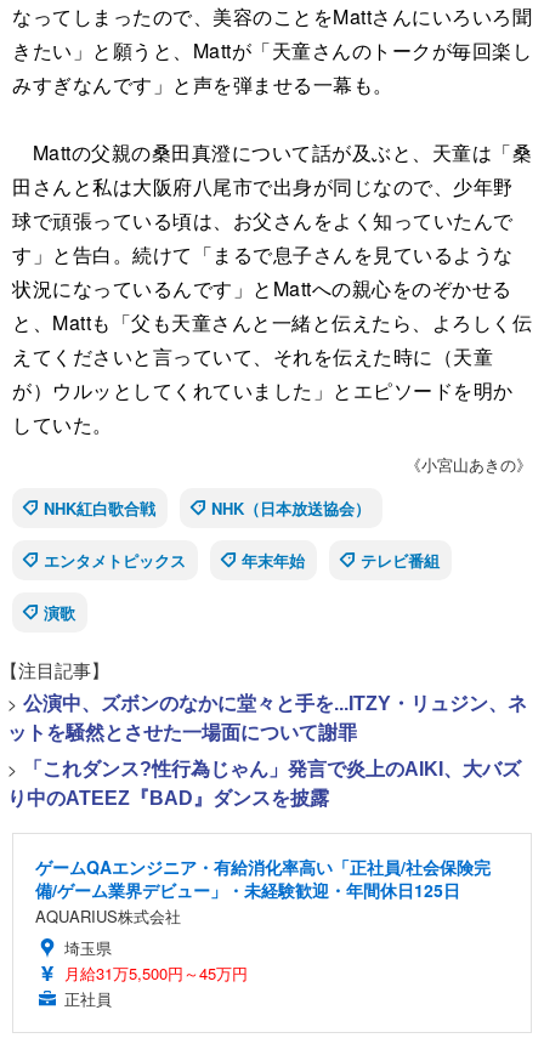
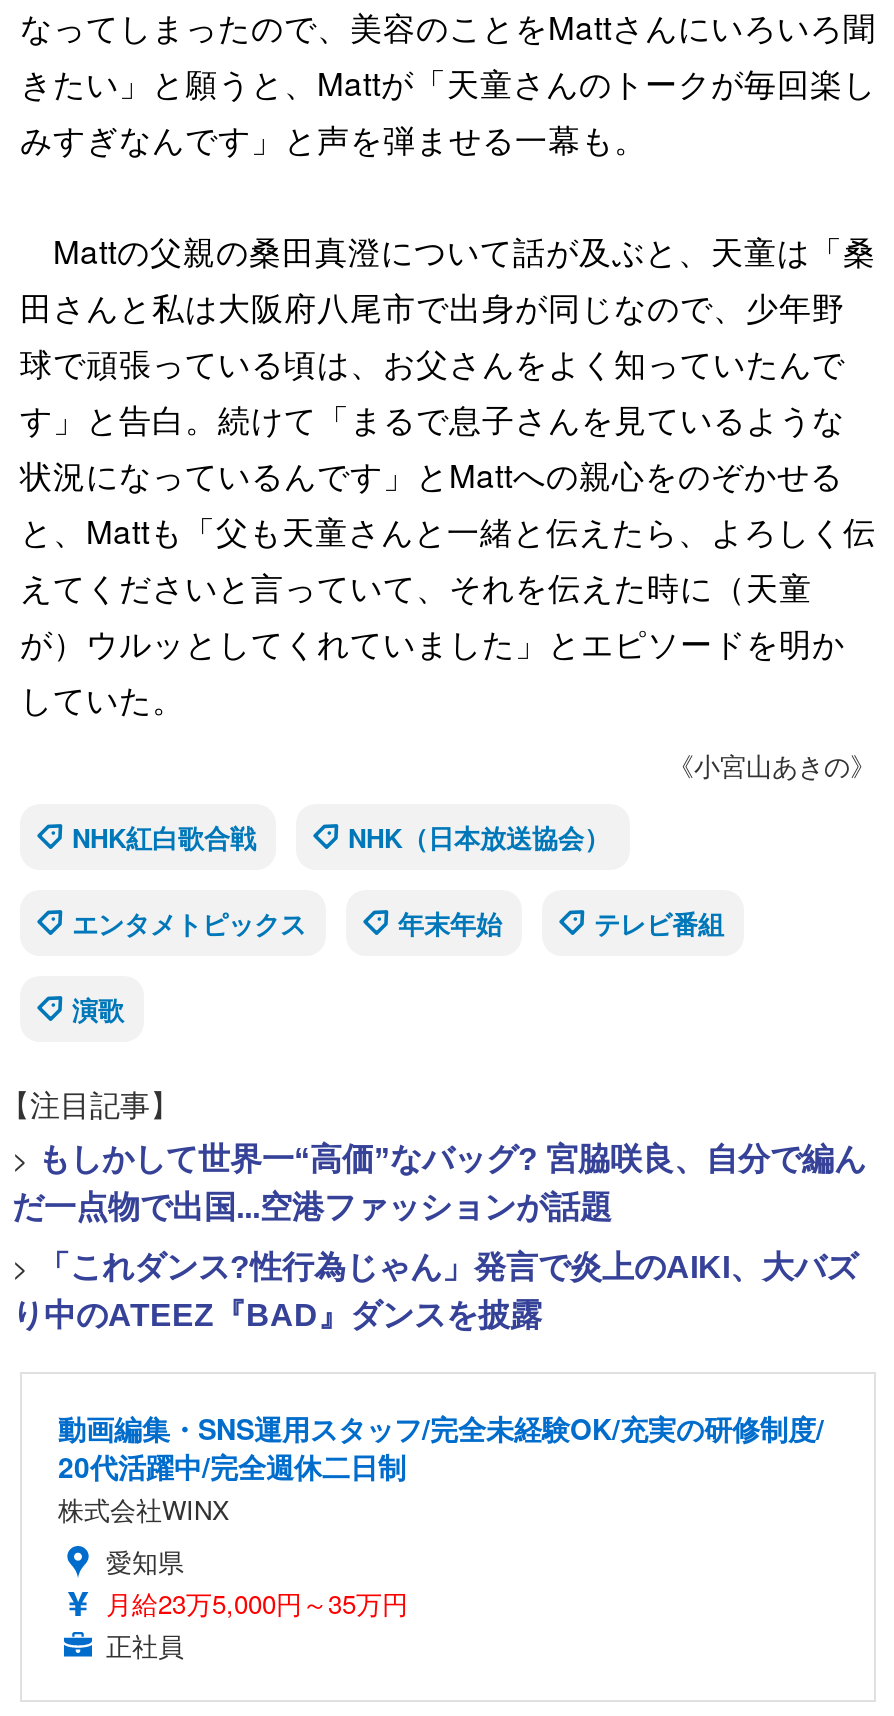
- > 公演中、ズボンのなかに堂々と手を...ITZY・リュジン、ネ
- ットを騒然とさせた一場面について謝罪
+ > もしかして世界一“高価”なバッグ? 宮脇咲良、自分で編ん
+ だ一点物で出国...空港ファッションが話題

- ゲームQAエンジニア・有給消化率高い「正社員/社会保険完
- 備/ゲーム業界デビュー」・未経験歓迎・年間休日125日
- AQUARIUS株式会社
- 埼玉県
- 月給31万5,500円～45万円
+ 動画編集・SNS運用スタッフ/完全未経験OK/充実の研修制度/
+ 20代活躍中/完全週休二日制
+ 株式会社WINX
+ 愛知県
+ 月給23万5,000円～35万円
